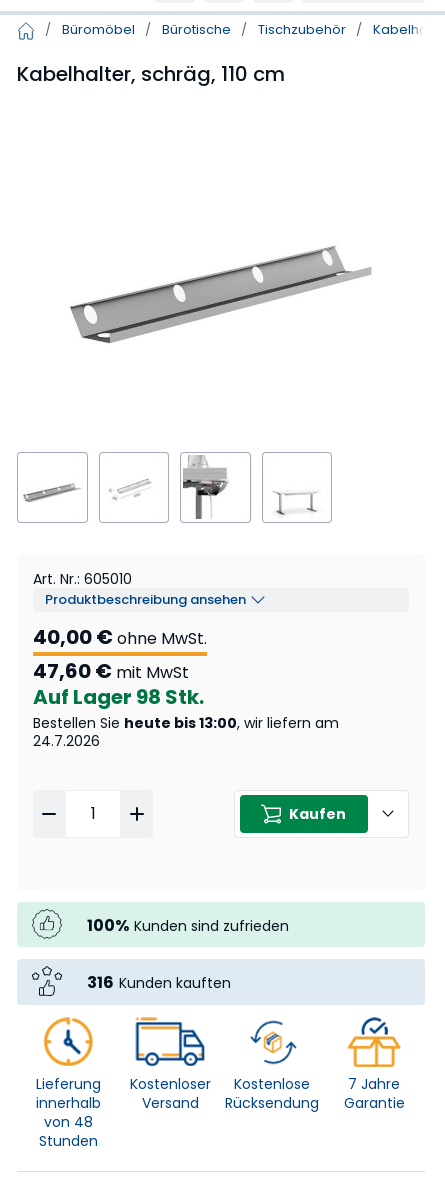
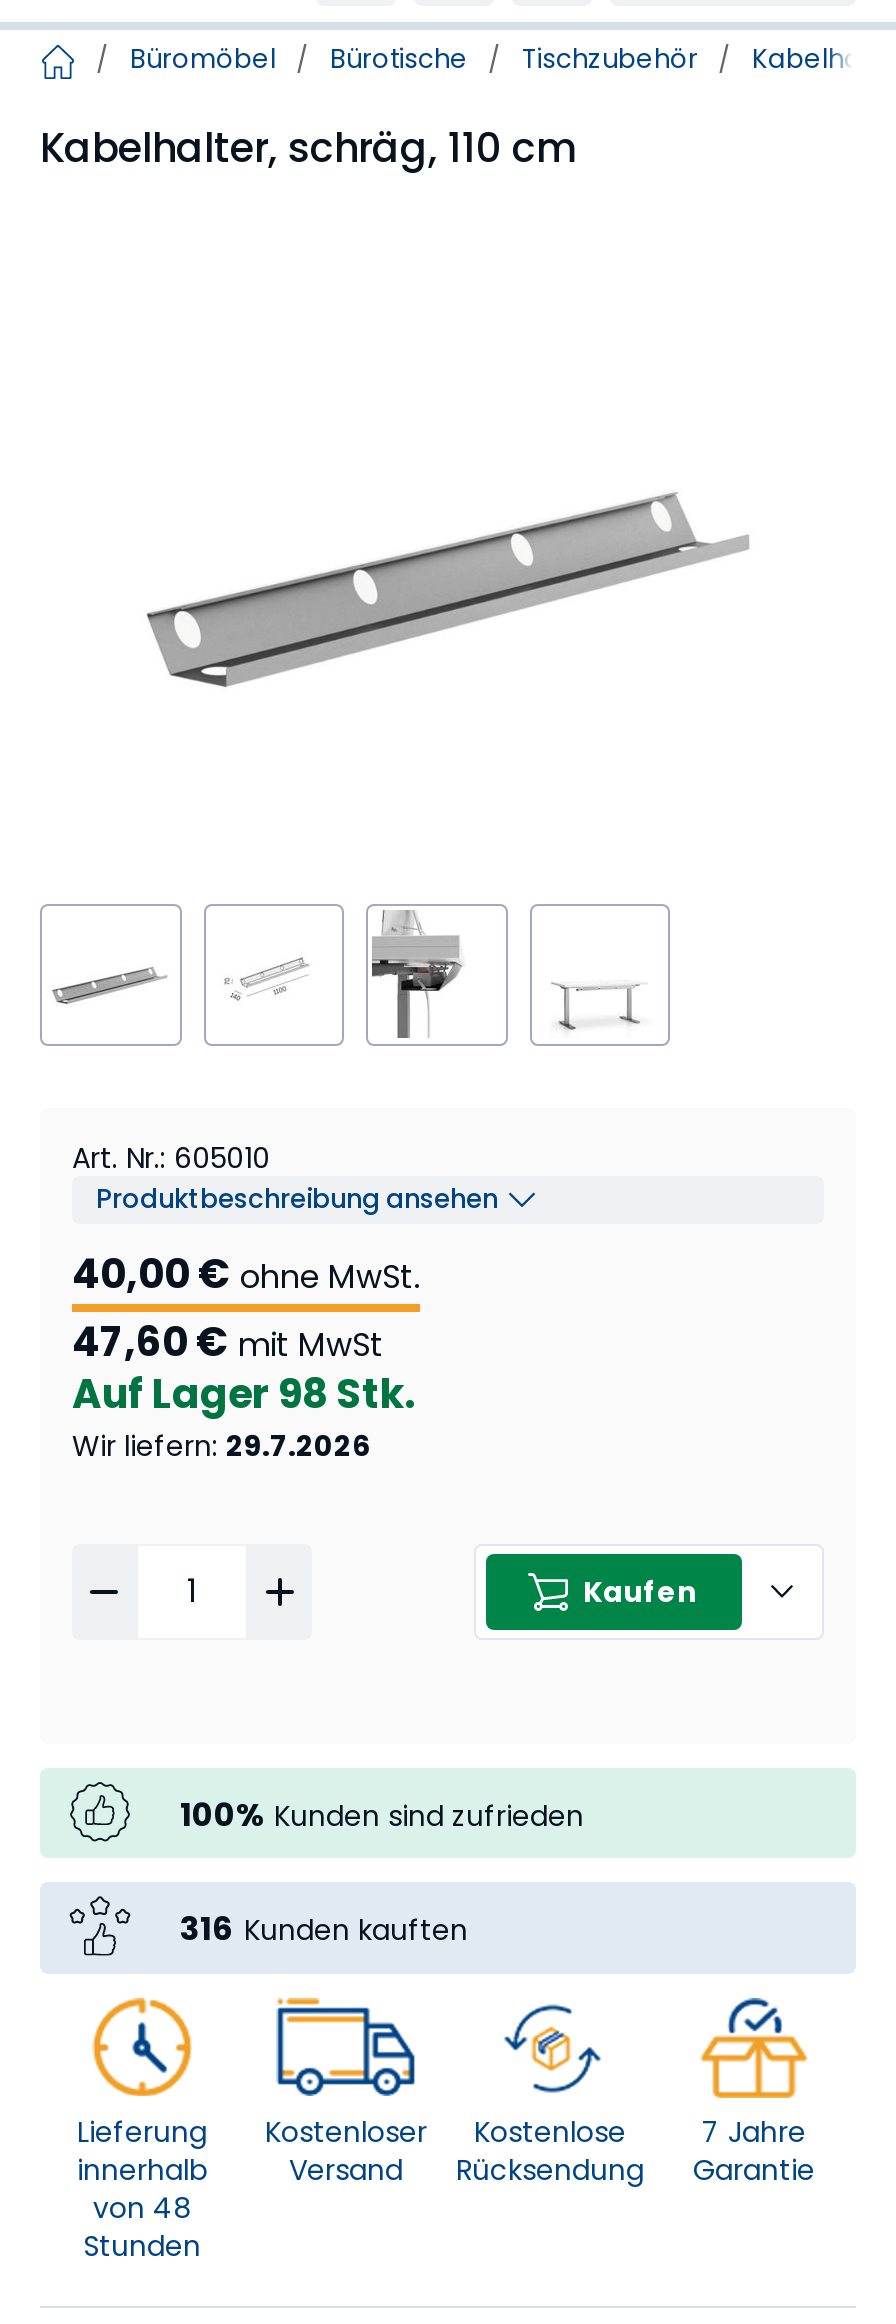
- Bestellen Sie heute bis 13:00, wir liefern am
- 24.7.2026
+ Wir liefern: 29.7.2026
